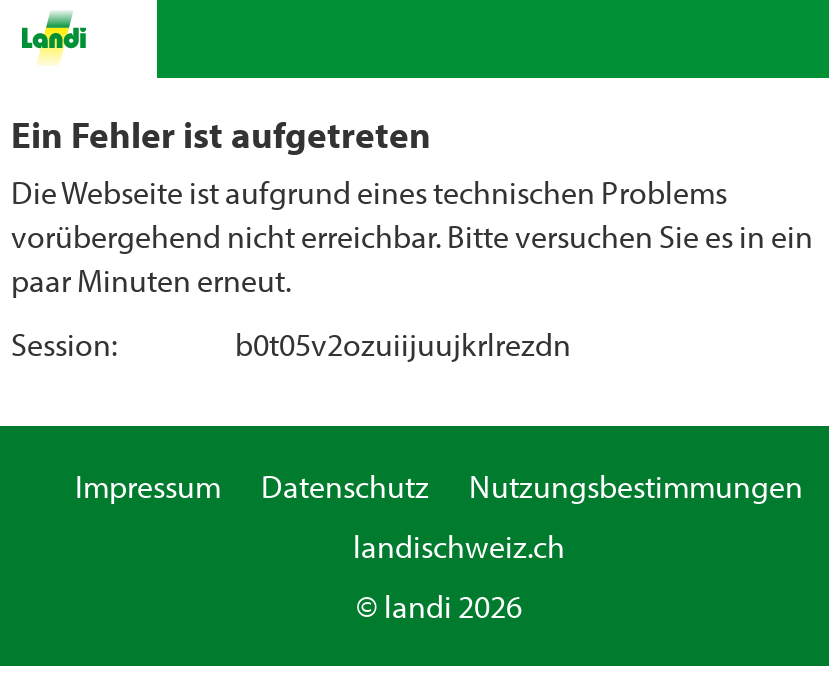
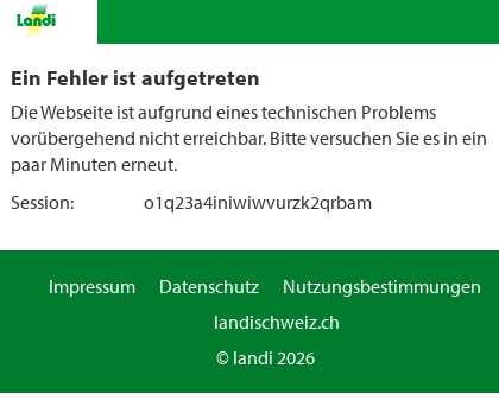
- b0t05v2ozuiijuujkrlrezdn
+ o1q23a4iniwiwvurzk2qrbam
